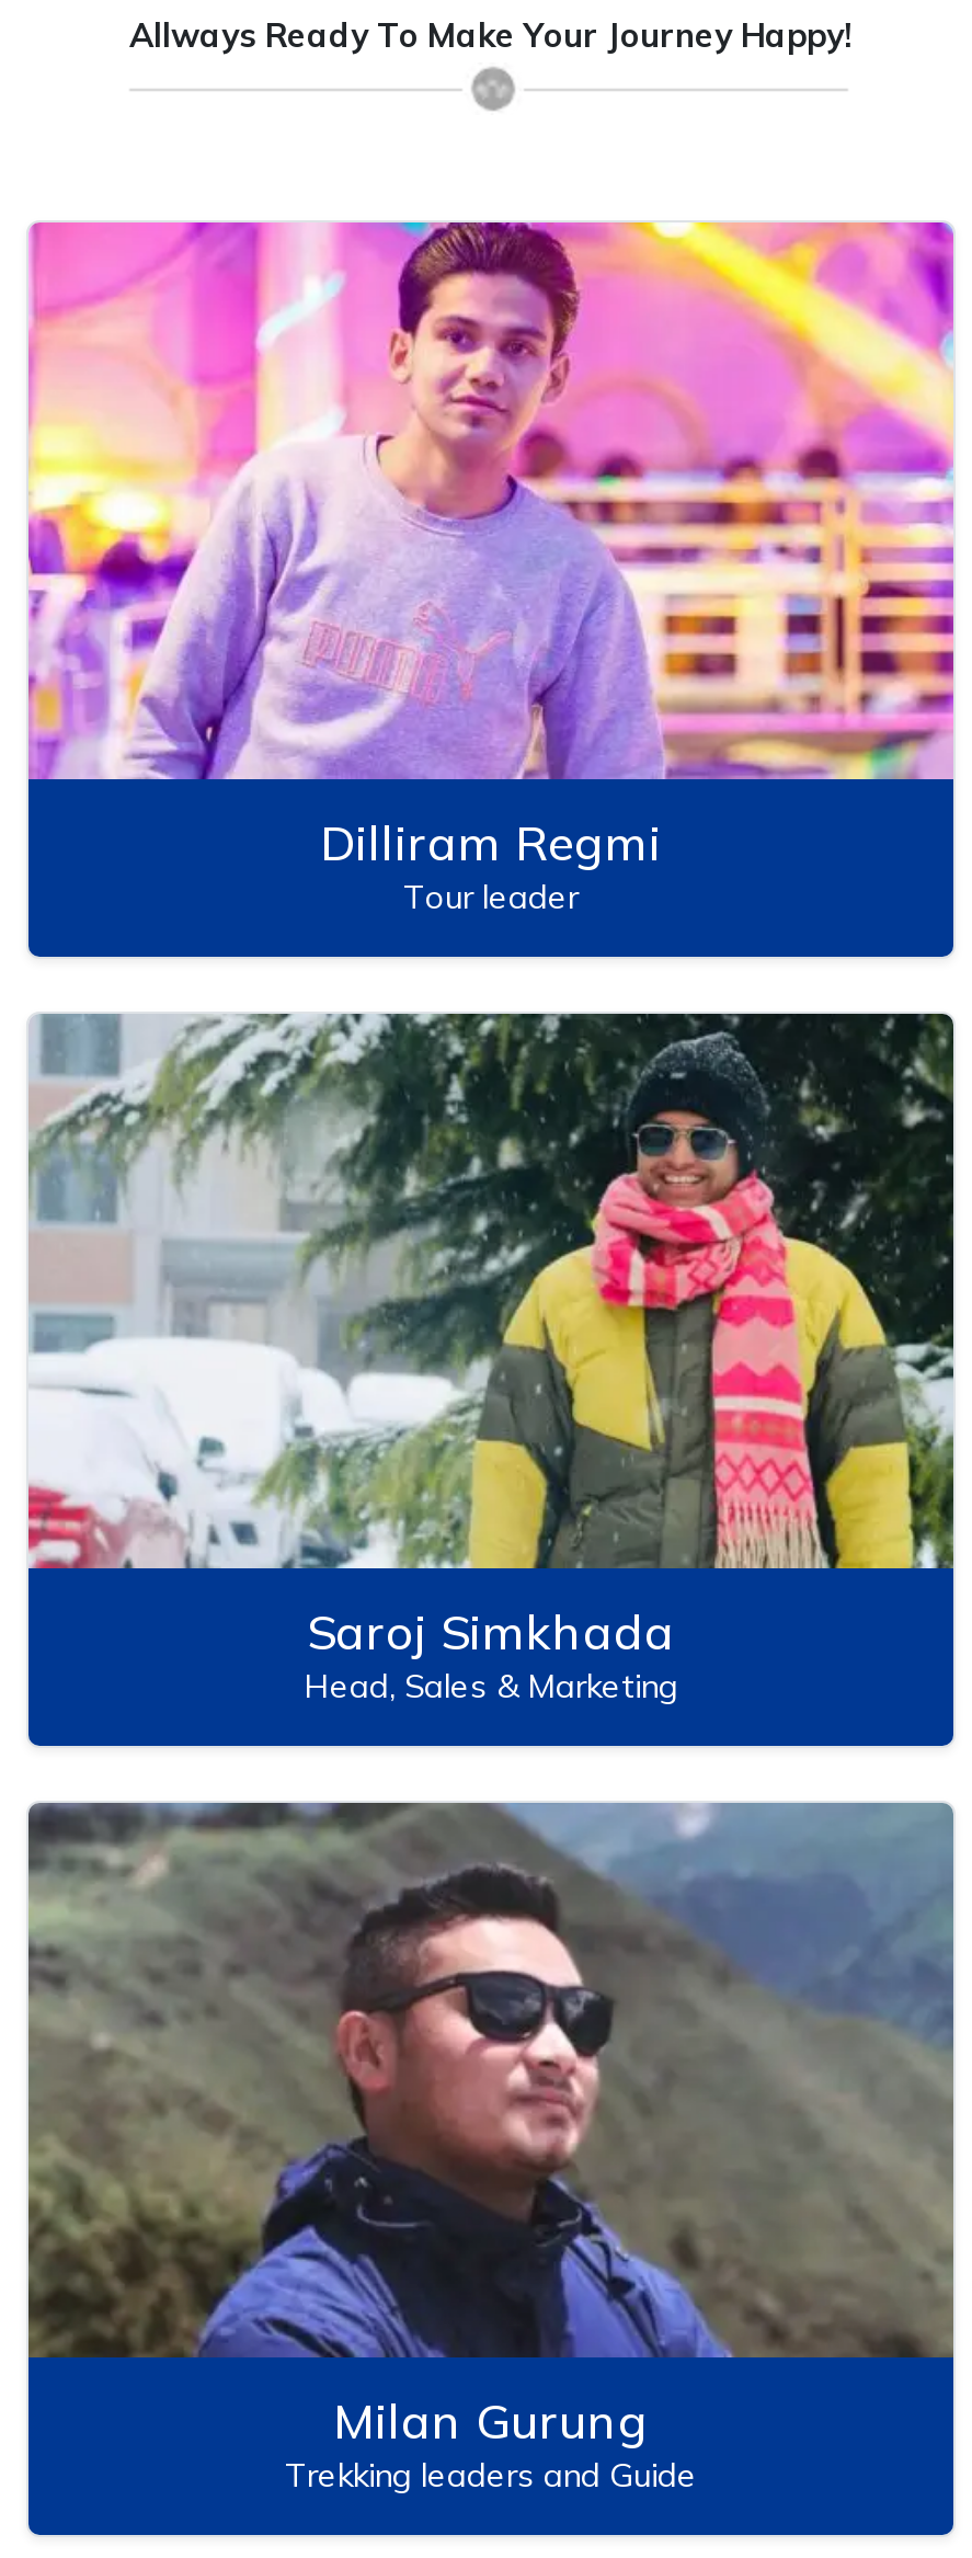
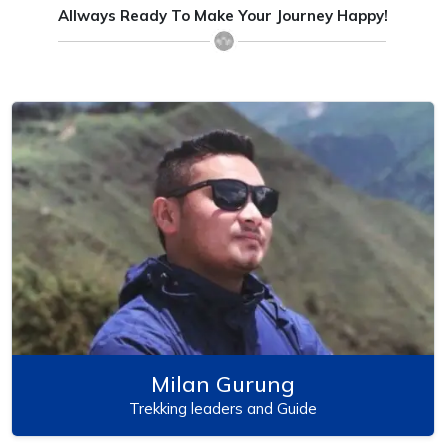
- [image]
- Dilliram Regmi
- Tour leader

- [image]
- Saroj Simkhada
- Head, Sales & Marketing
